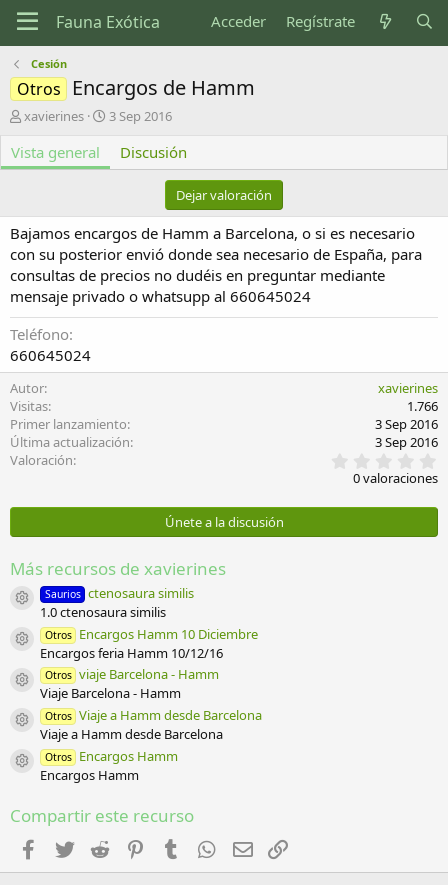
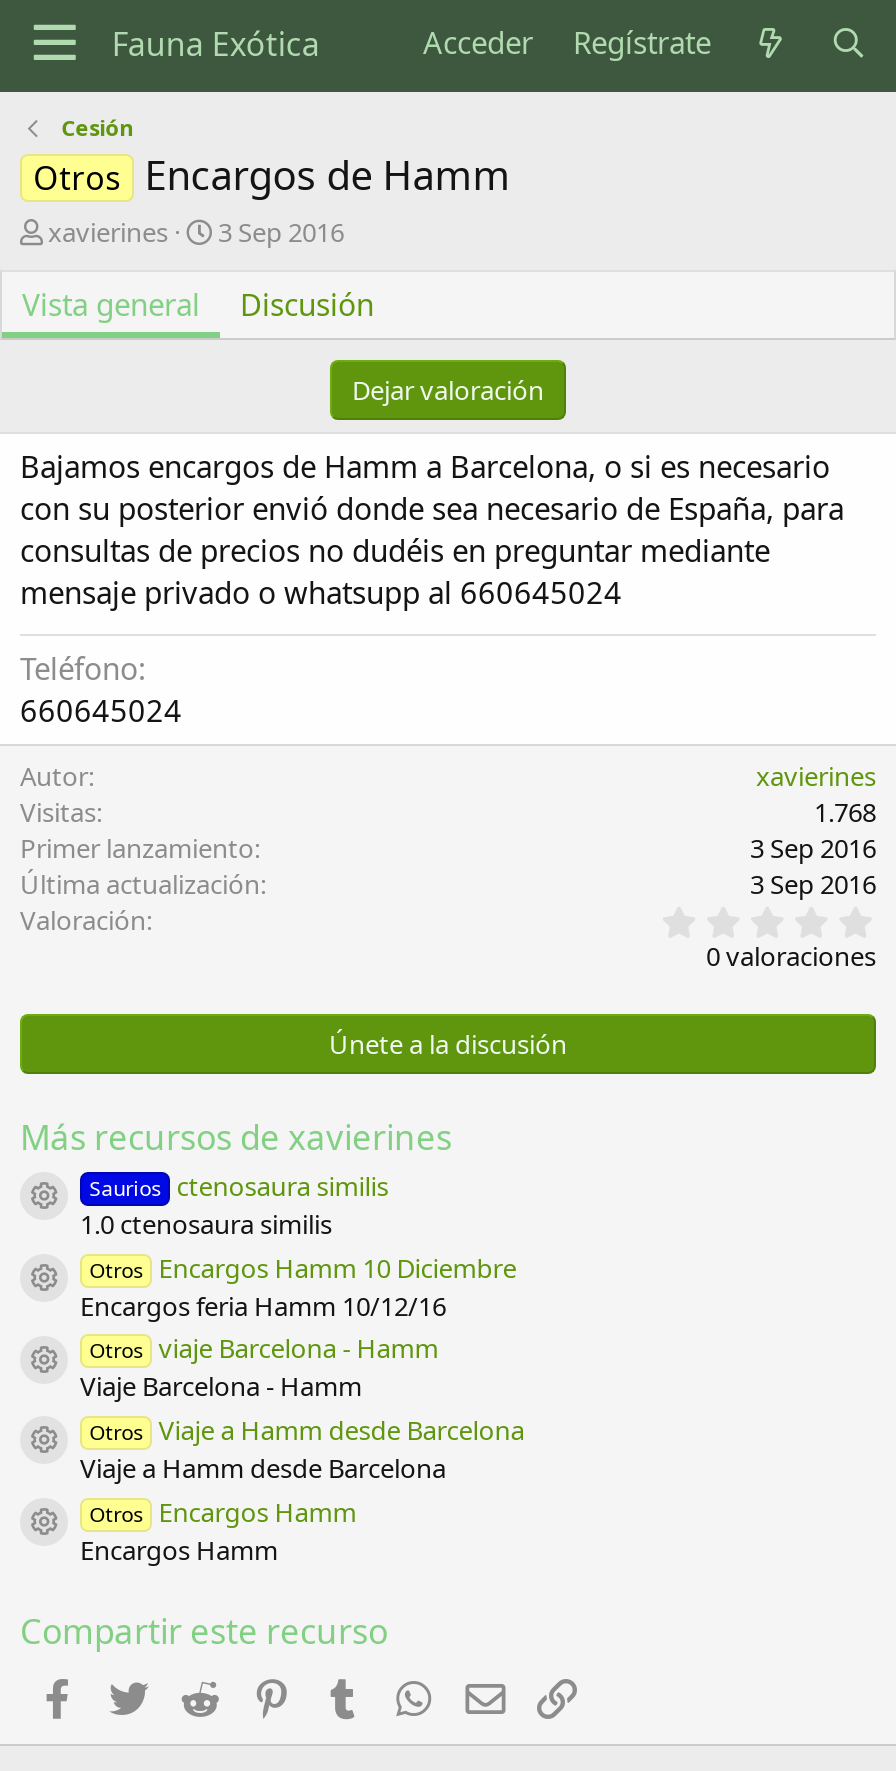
- 1.766
+ 1.768
